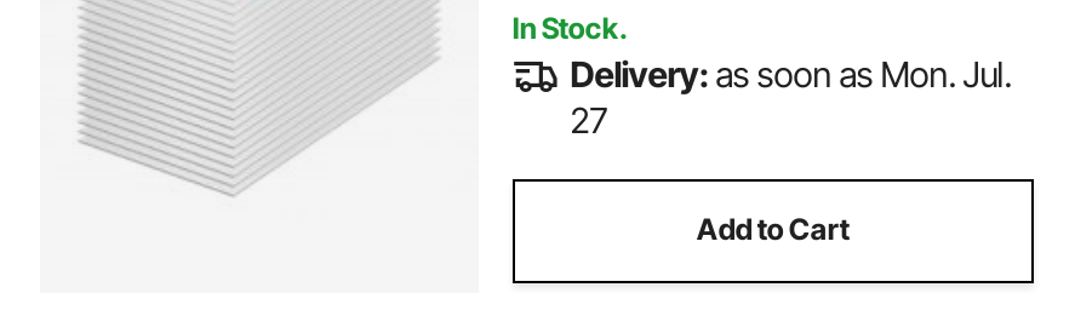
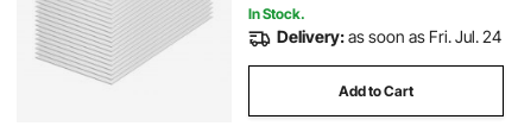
- Delivery: as soon as Mon. Jul.
- 27
+ Delivery: as soon as Fri. Jul. 24
